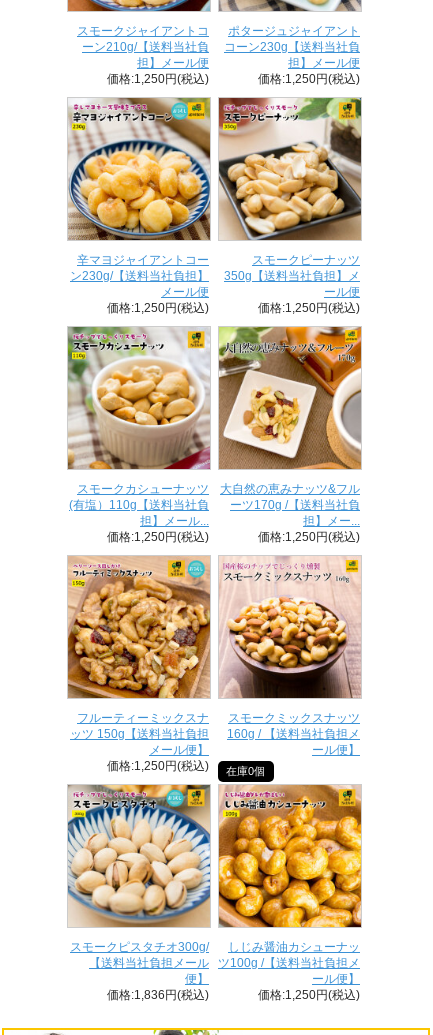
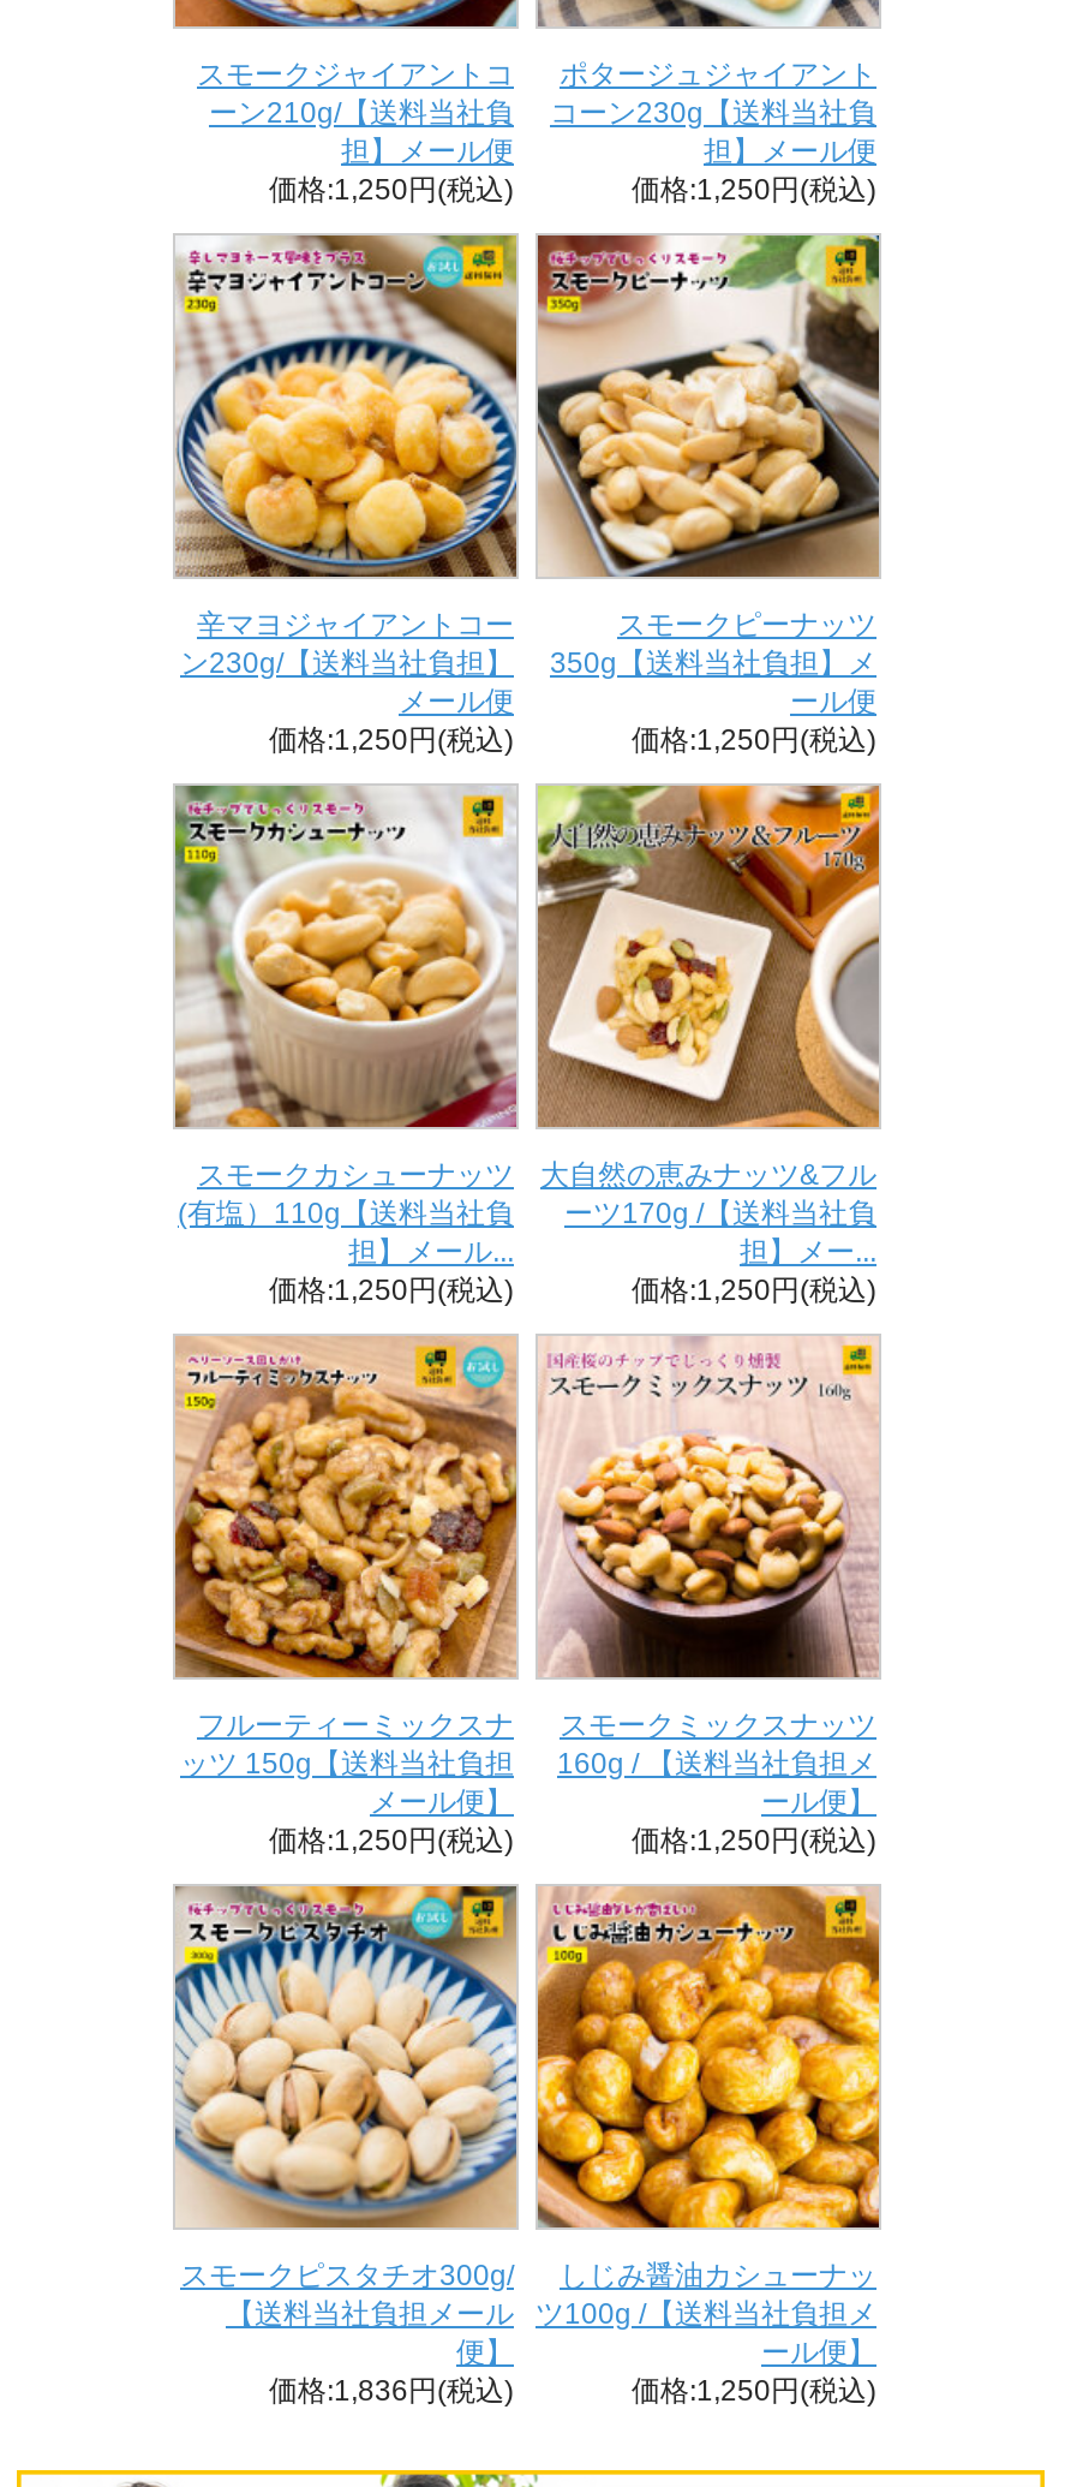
- 在庫0個
+ 価格:1,250円(税込)
